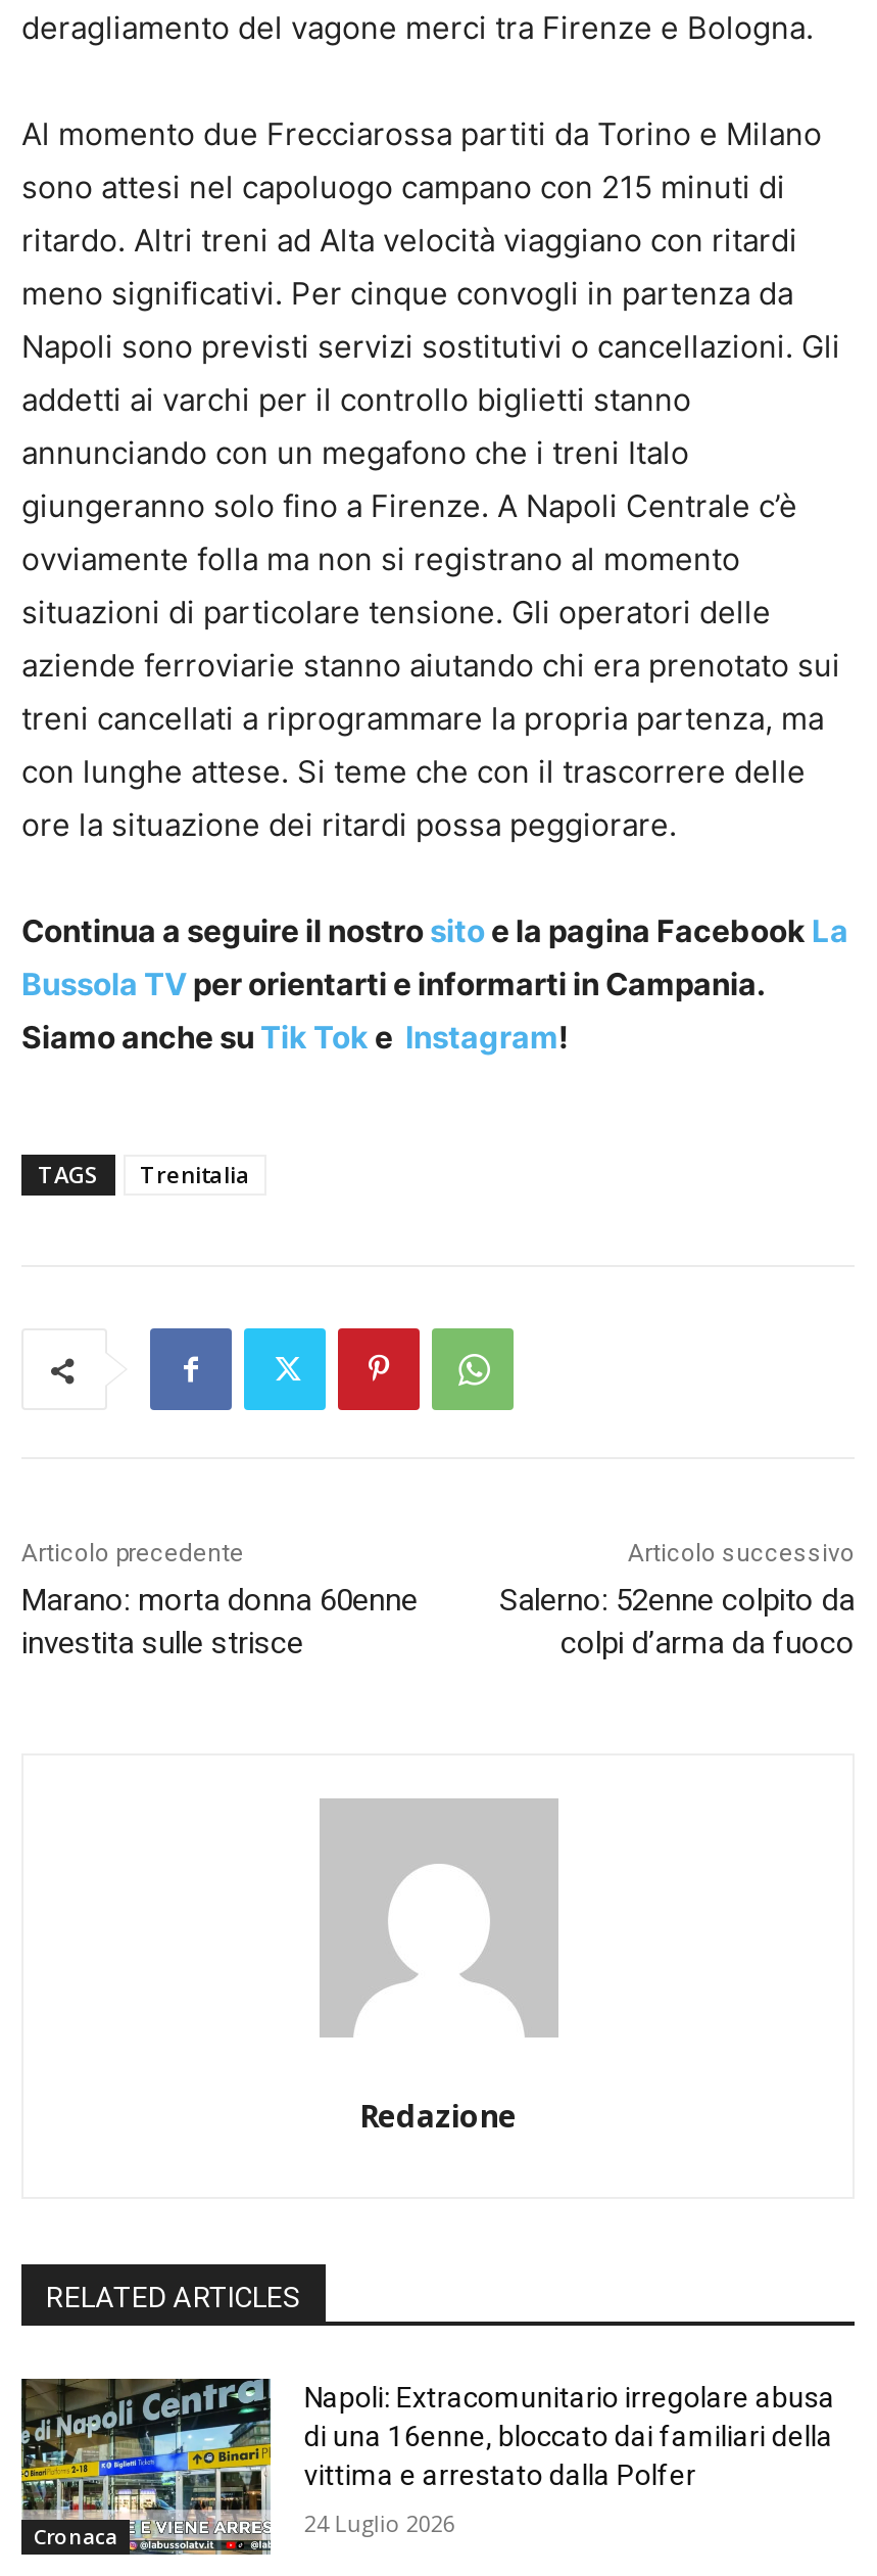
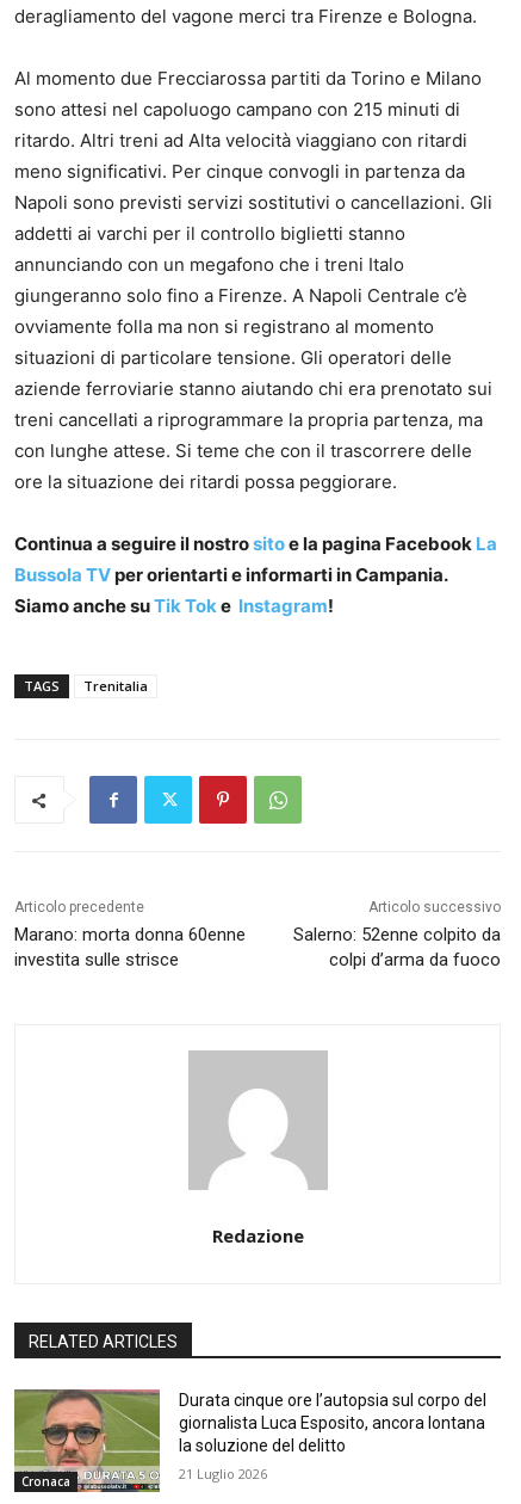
- [image]
- Napoli: Extracomunitario irregolare abusa
- di una 16enne, bloccato dai familiari della
- vittima e arrestato dalla Polfer
+ [image]
+ Durata cinque ore l’autopsia sul corpo del
+ giornalista Luca Esposito, ancora lontana
+ la soluzione del delitto

- 24 Luglio 2026
+ 21 Luglio 2026
